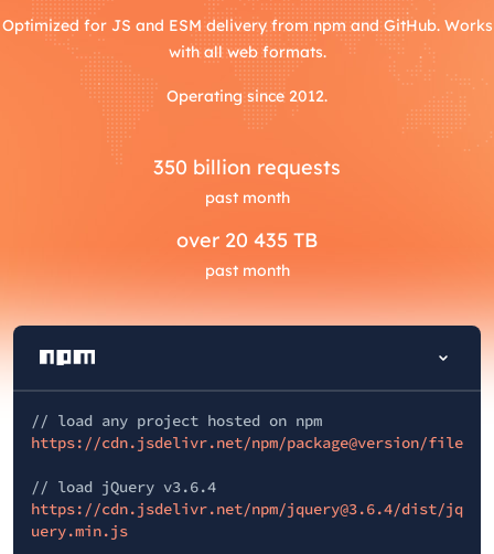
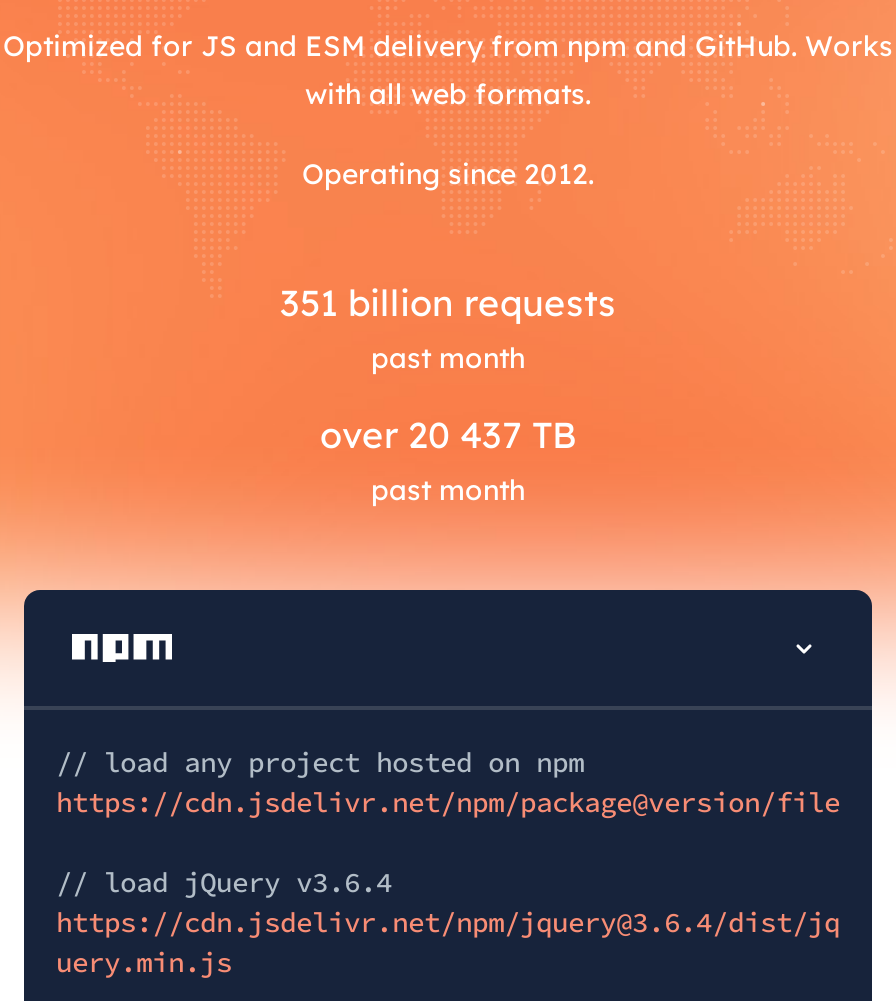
- 350 billion requests
+ 351 billion requests

- over 20 435 TB
+ over 20 437 TB
